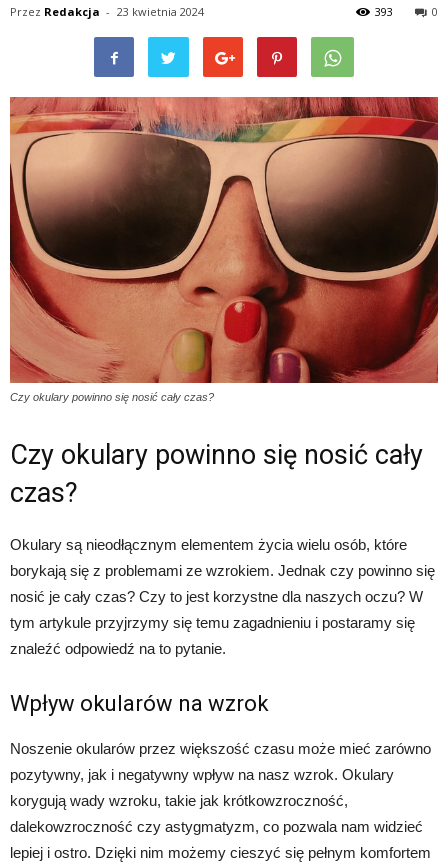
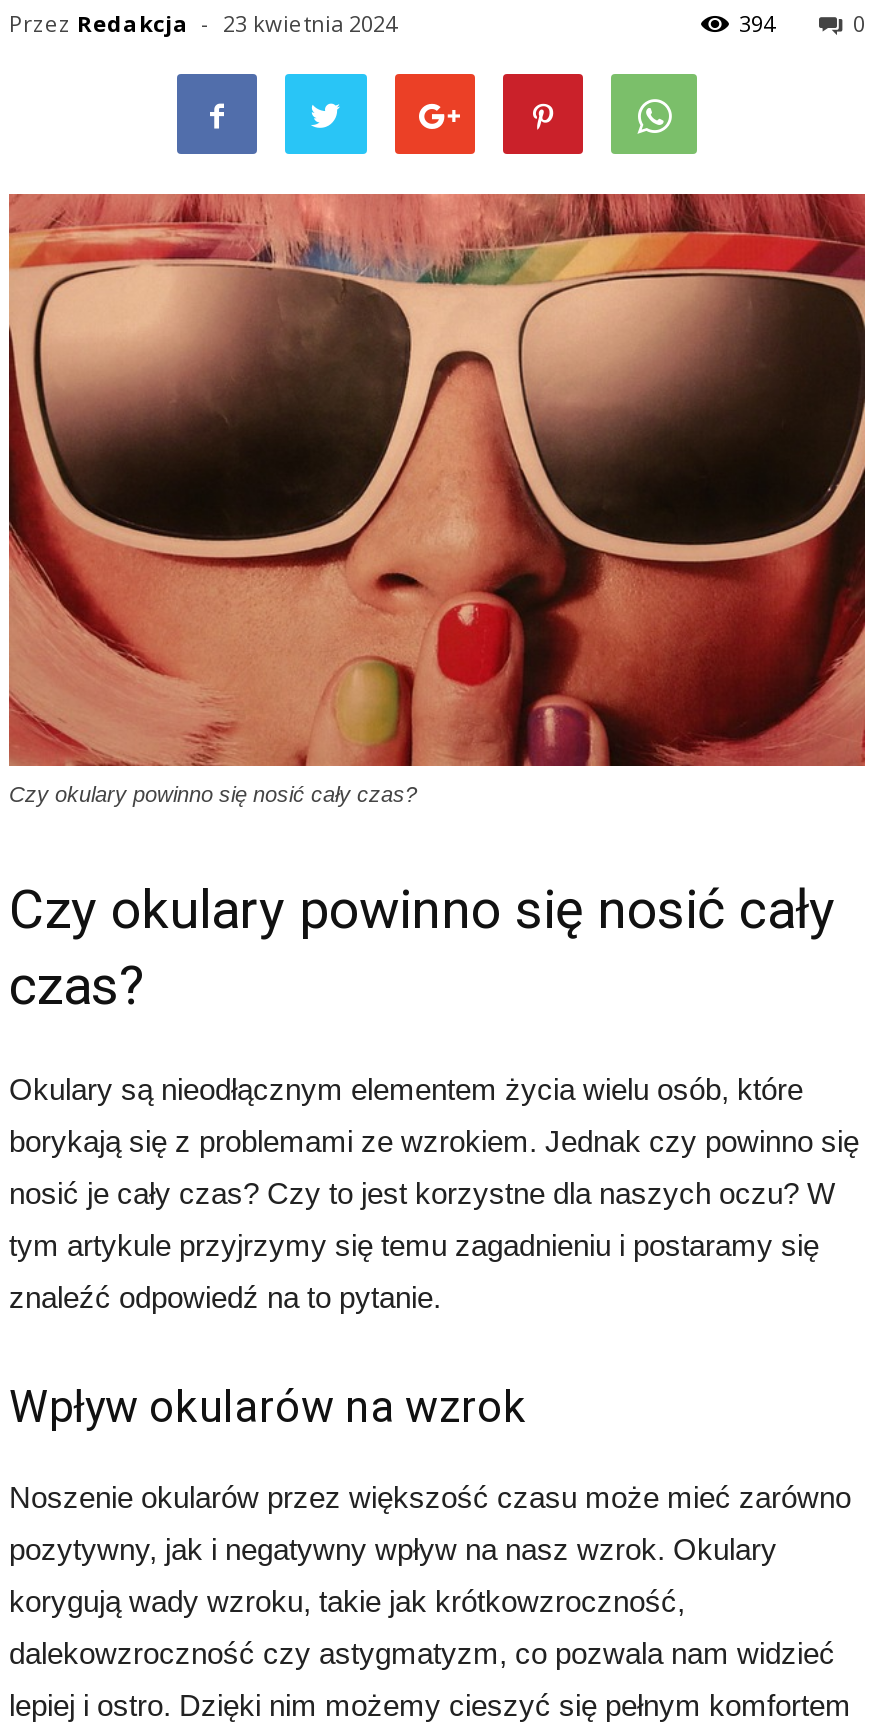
- 393
+ 394
